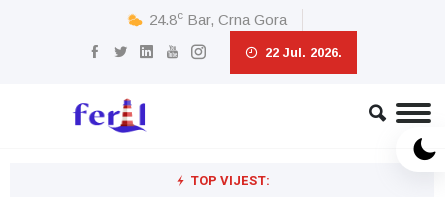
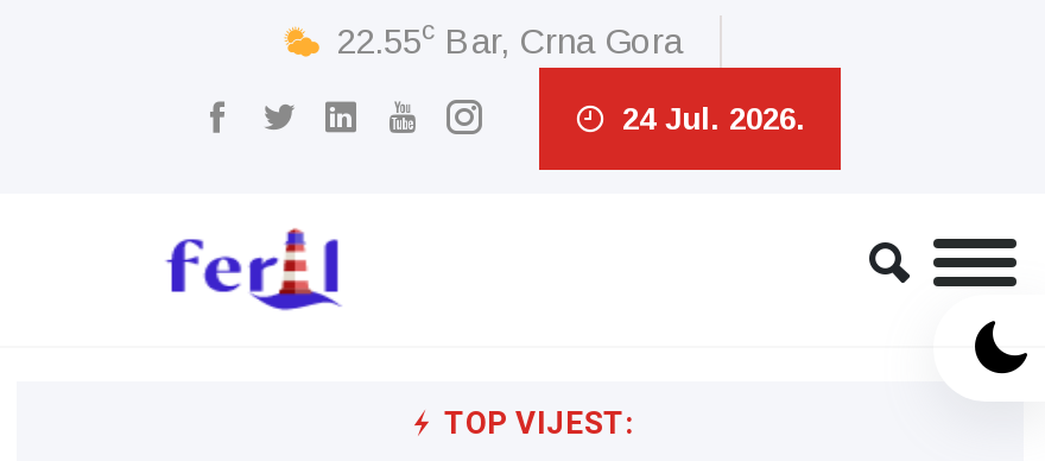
- 24.8c Bar, Crna Gora
+ 22.55c Bar, Crna Gora

- 22 Jul. 2026.
+ 24 Jul. 2026.
